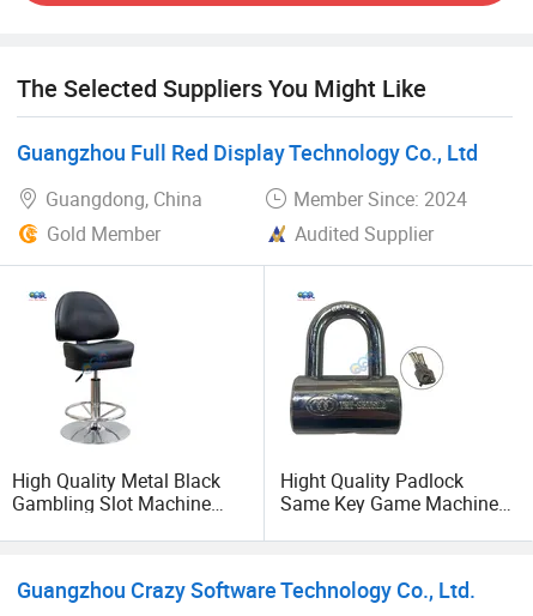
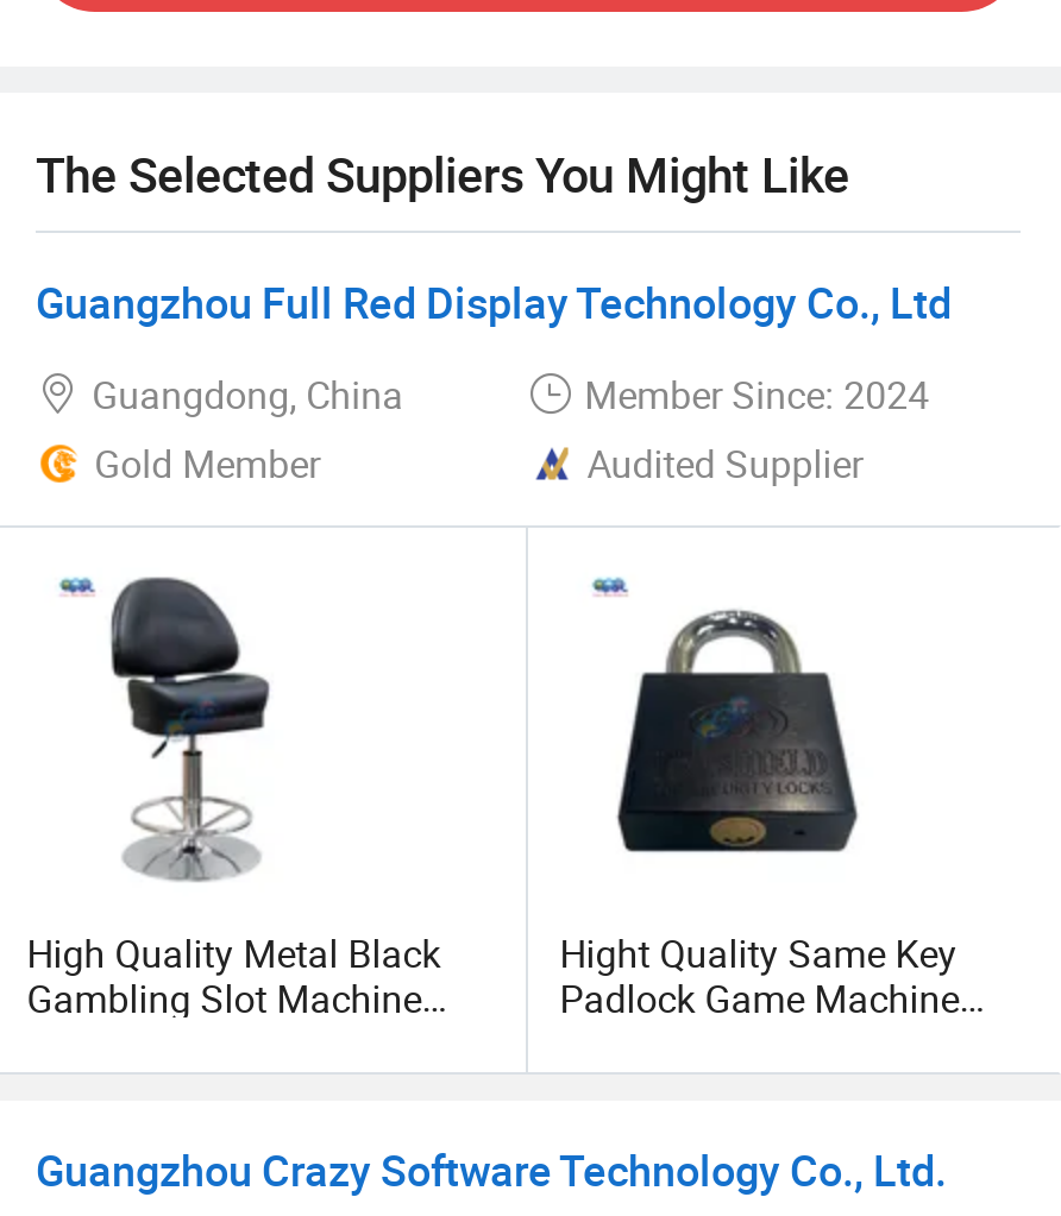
- [image]
- Hight Quality Padlock
- Same Key Game Machine
+ [image]
+ Hight Quality Same Key
+ Padlock Game Machine
